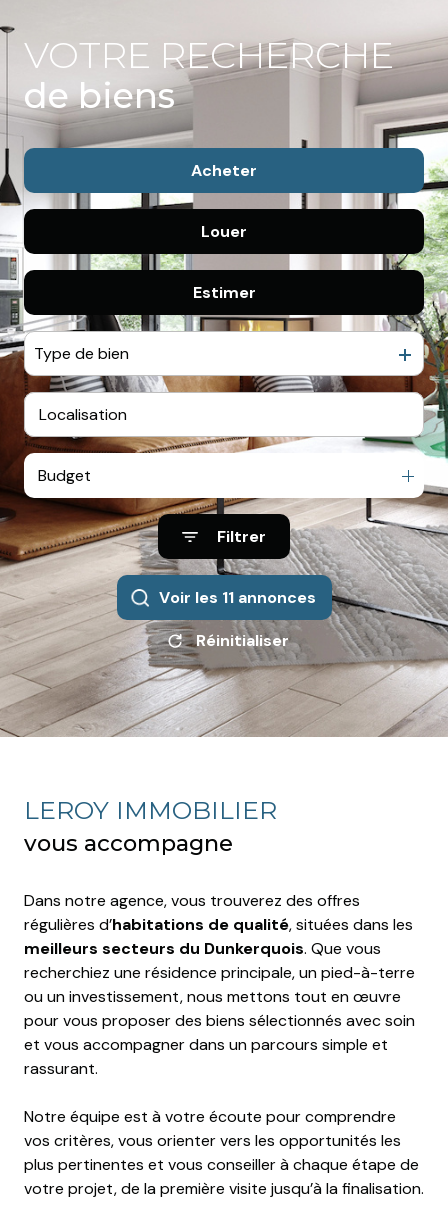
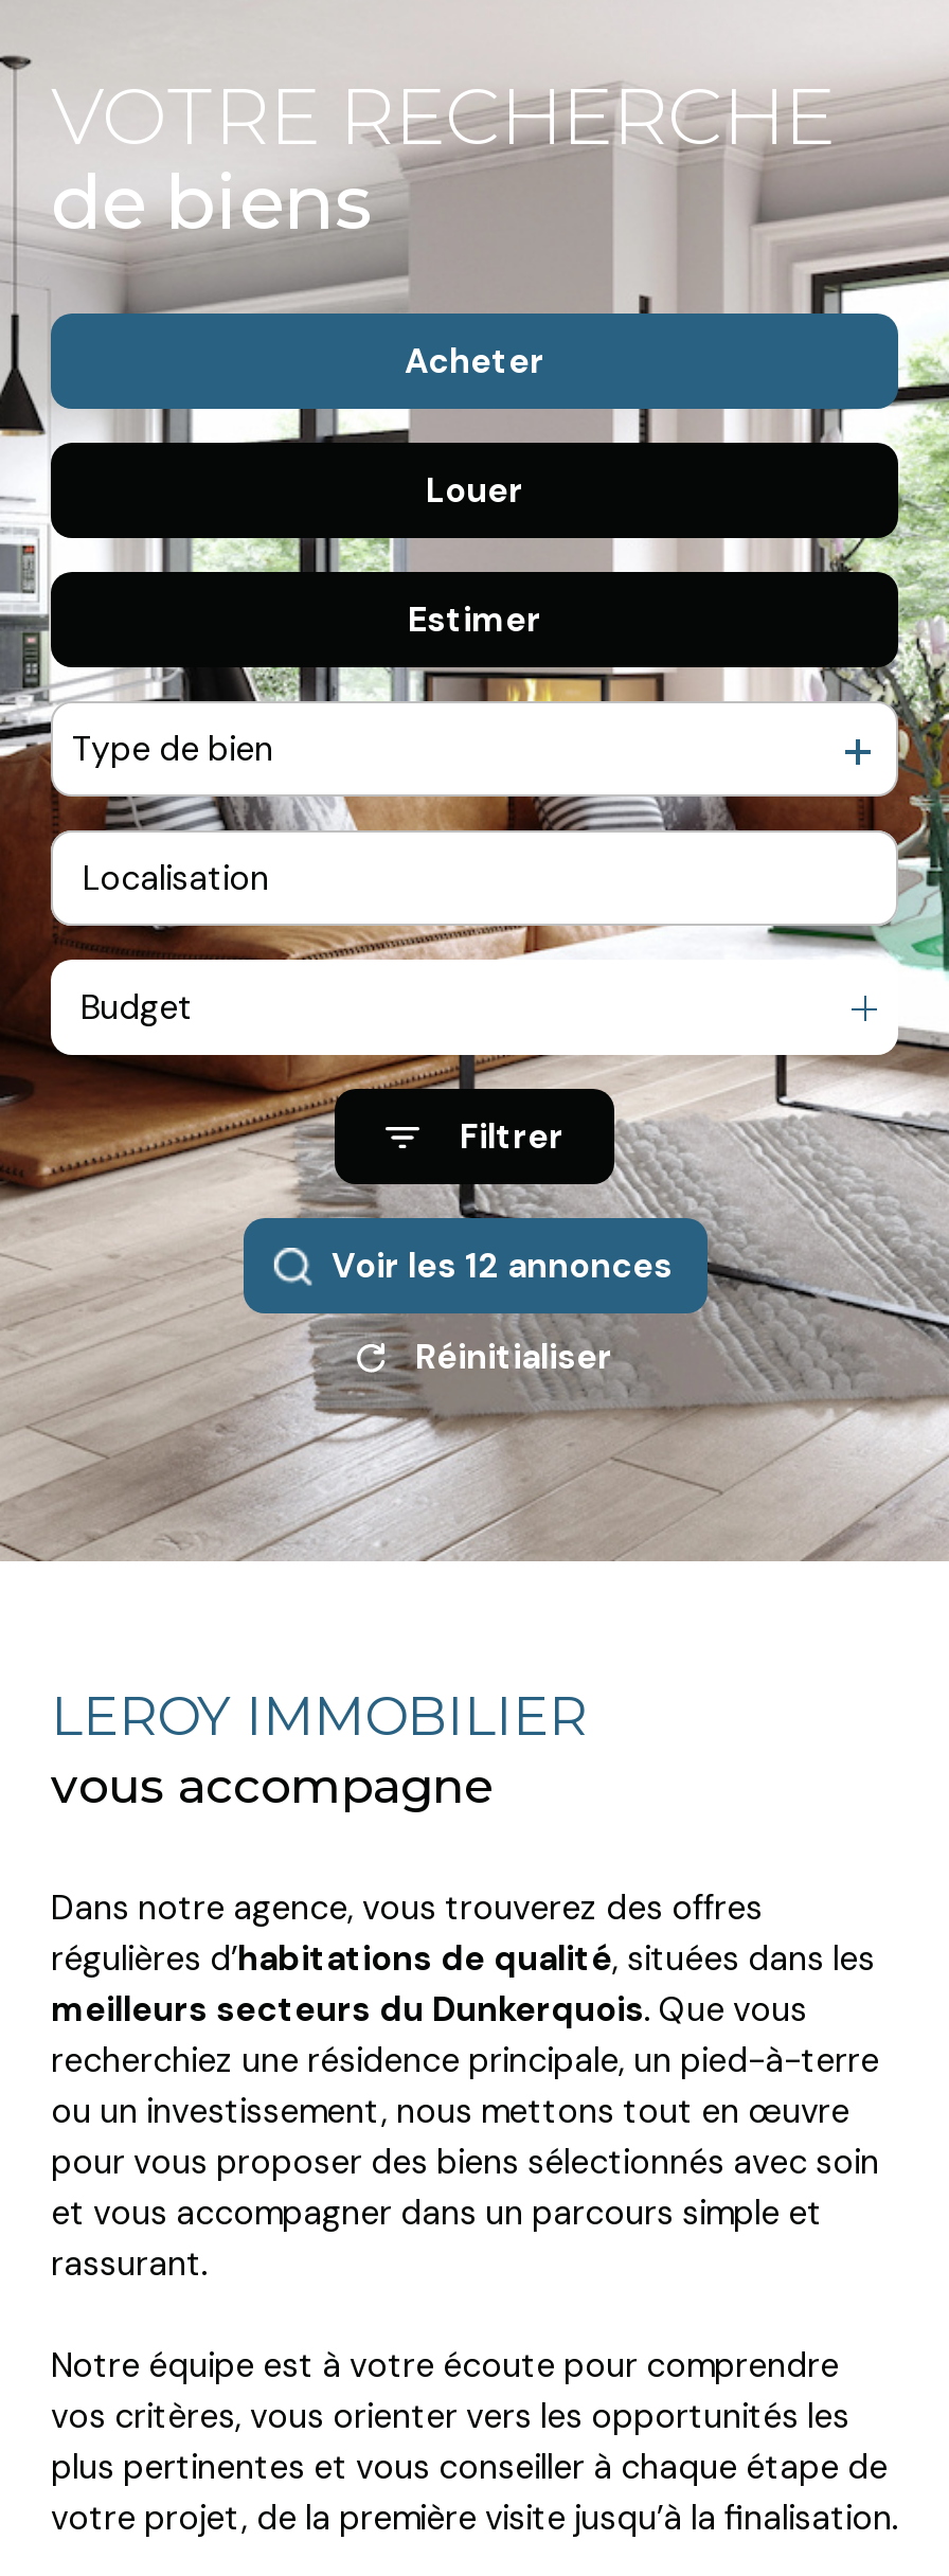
- Voir les 11 annonces
+ Voir les 12 annonces
